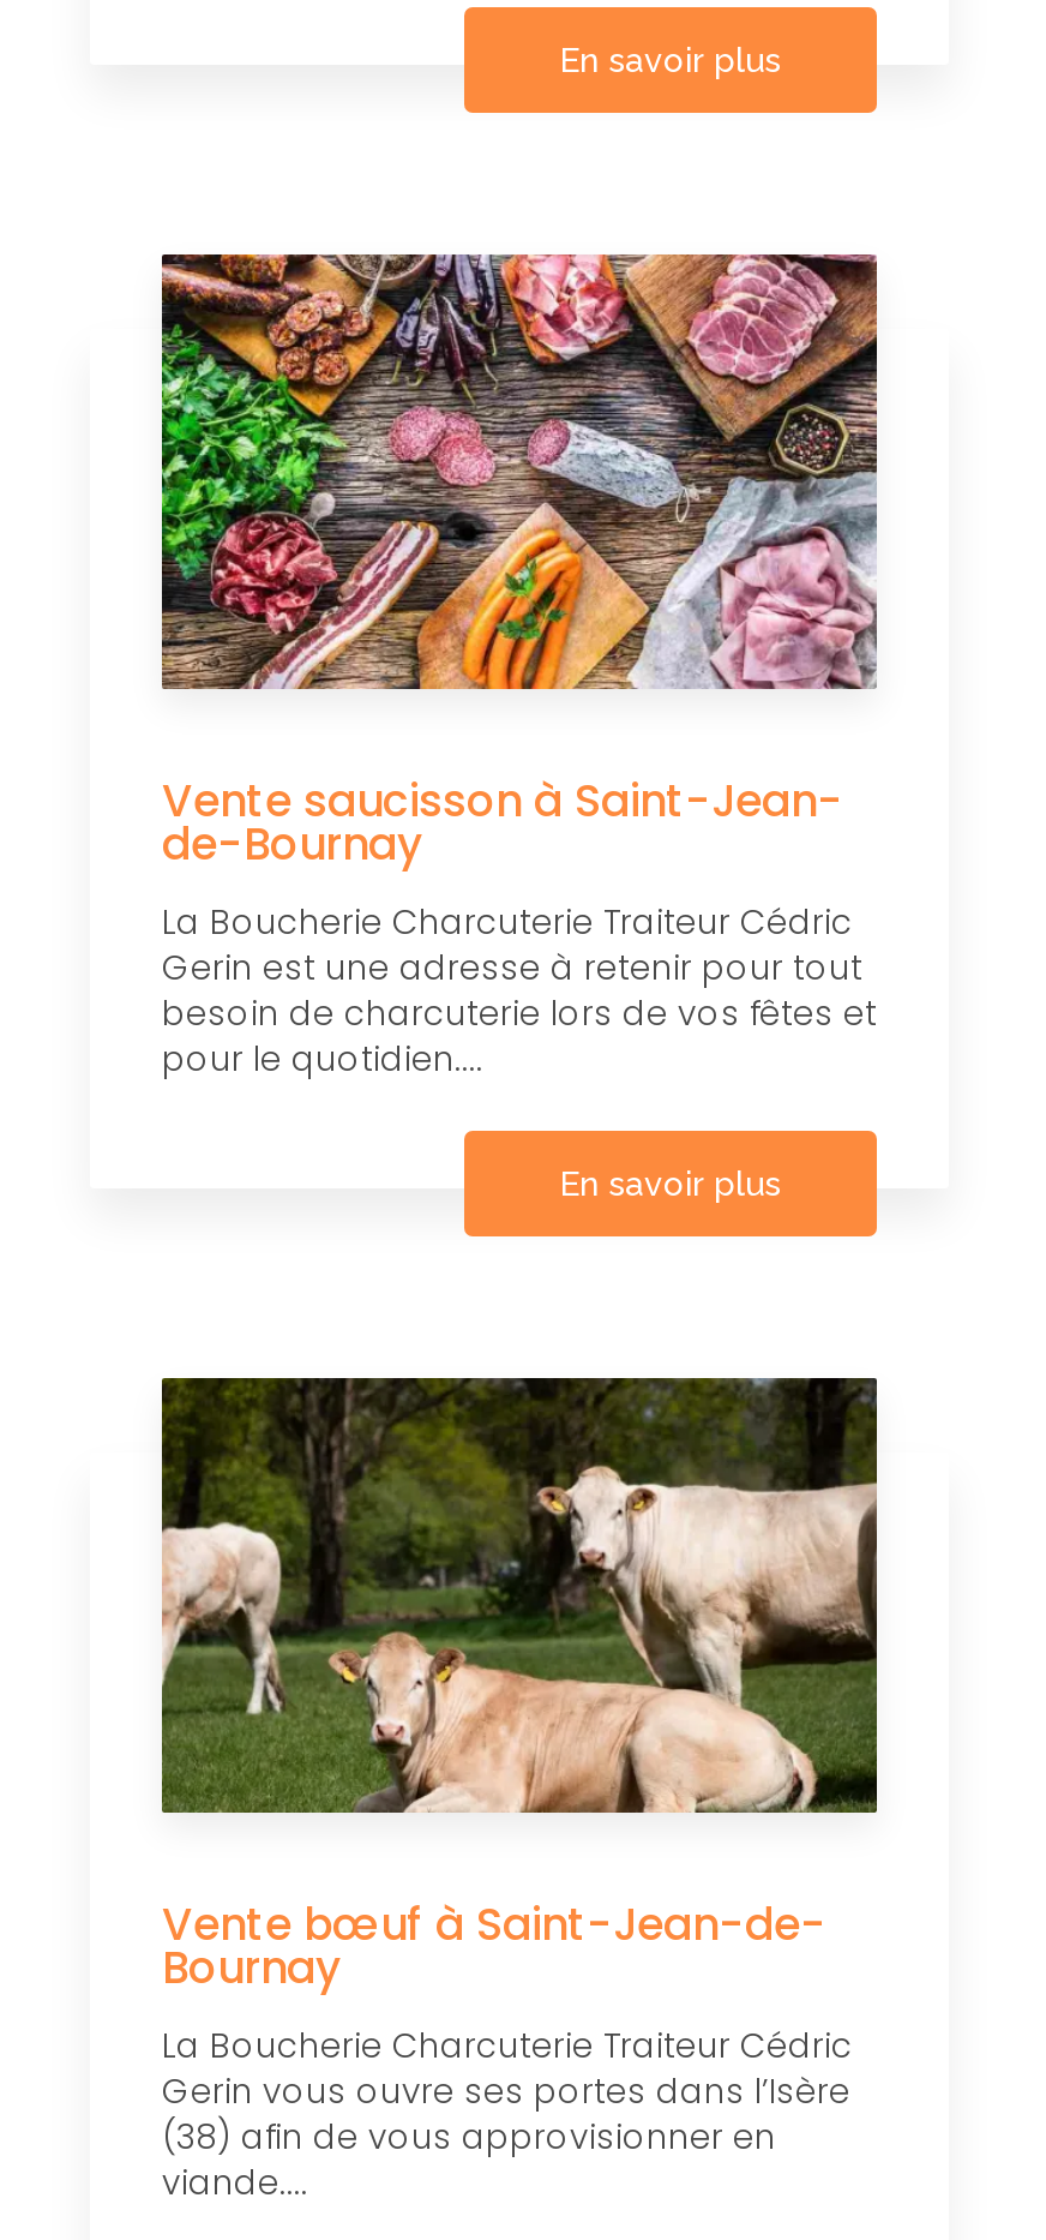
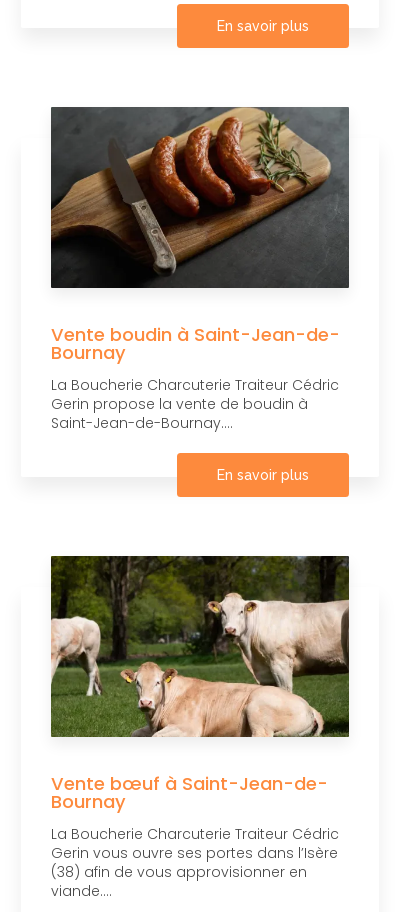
- [image]
- Vente saucisson à Saint-Jean-
- de-Bournay
+ [image]
+ Vente boudin à Saint-Jean-de-
+ Bournay

- Gerin est une adresse à retenir pour tout
- besoin de charcuterie lors de vos fêtes et
- pour le quotidien....
+ Gerin propose la vente de boudin à
+ Saint-Jean-de-Bournay....
